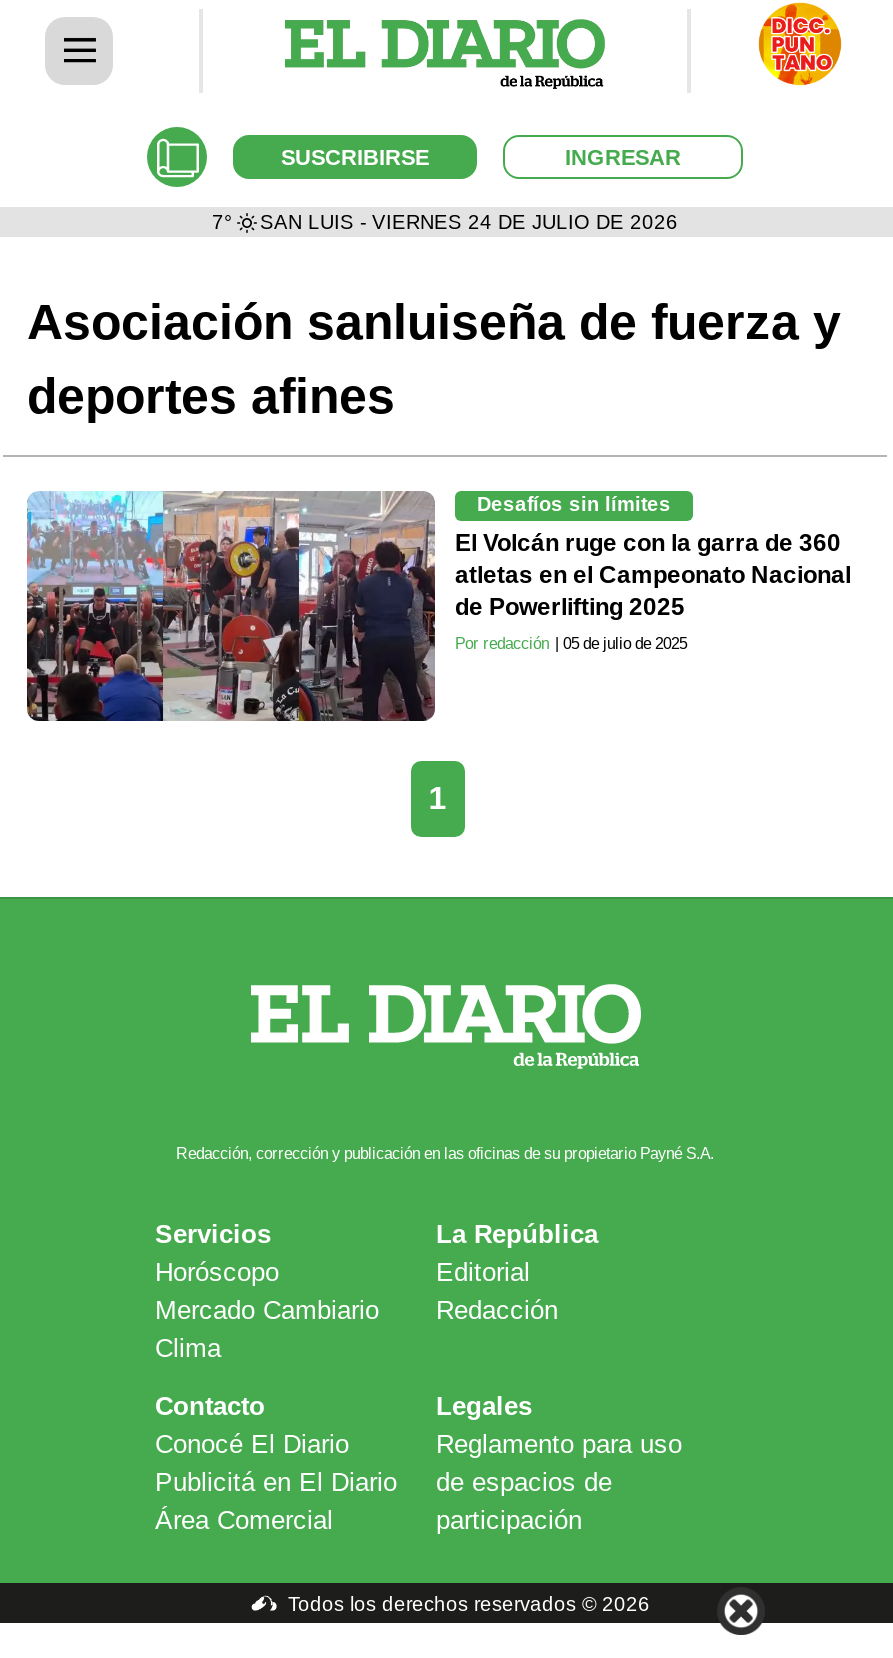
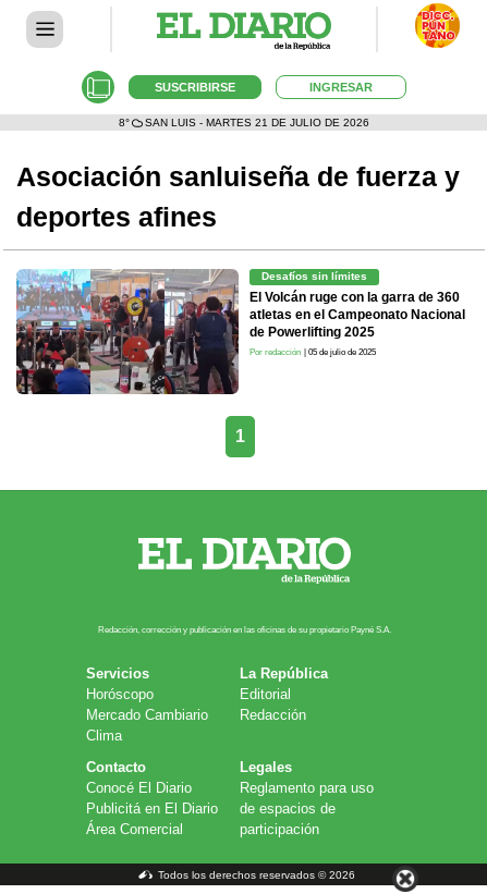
- 7°
+ 8°

- SAN LUIS - VIERNES 24 DE JULIO DE 2026
+ SAN LUIS - MARTES 21 DE JULIO DE 2026
